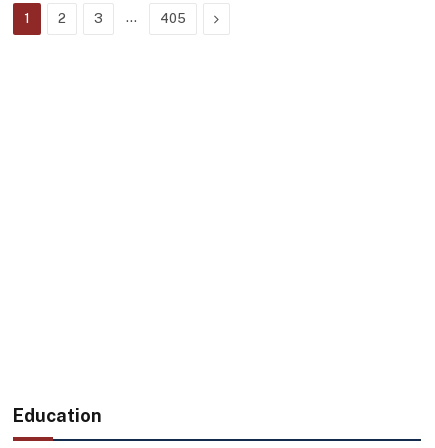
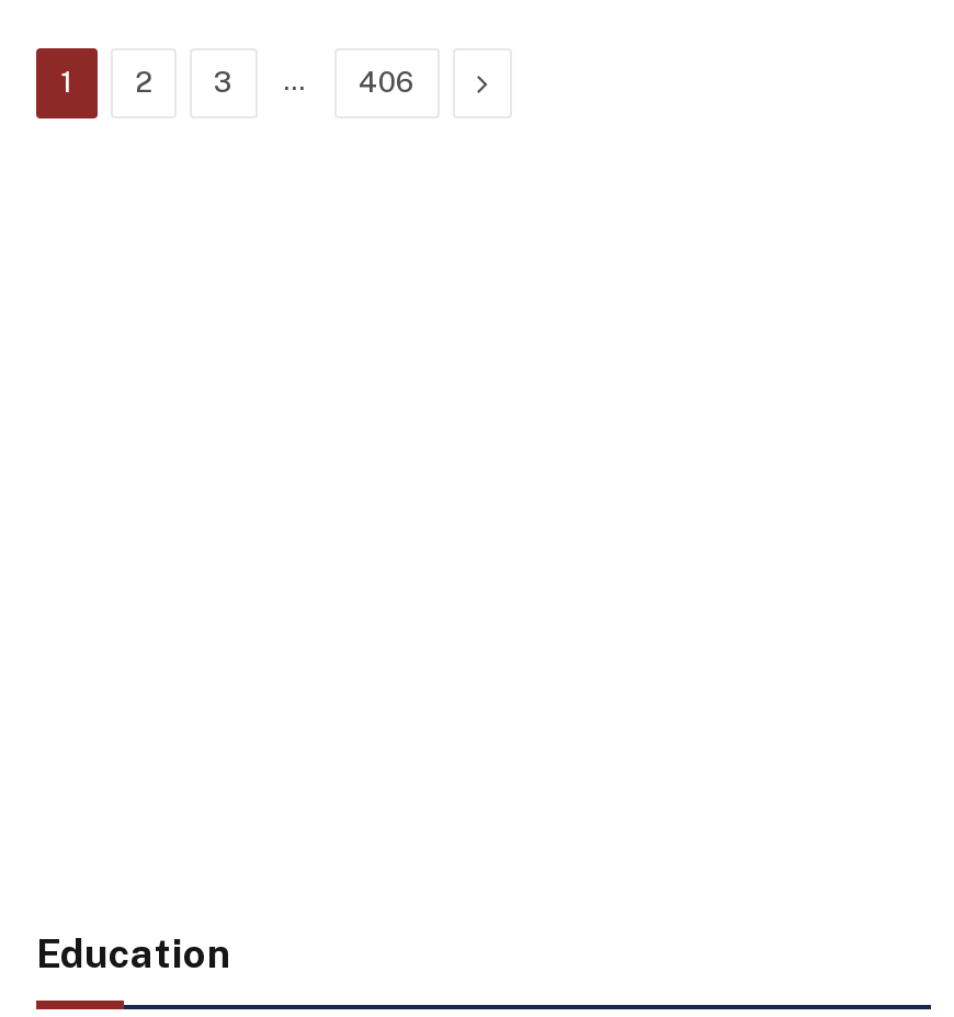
- 405
+ 406
